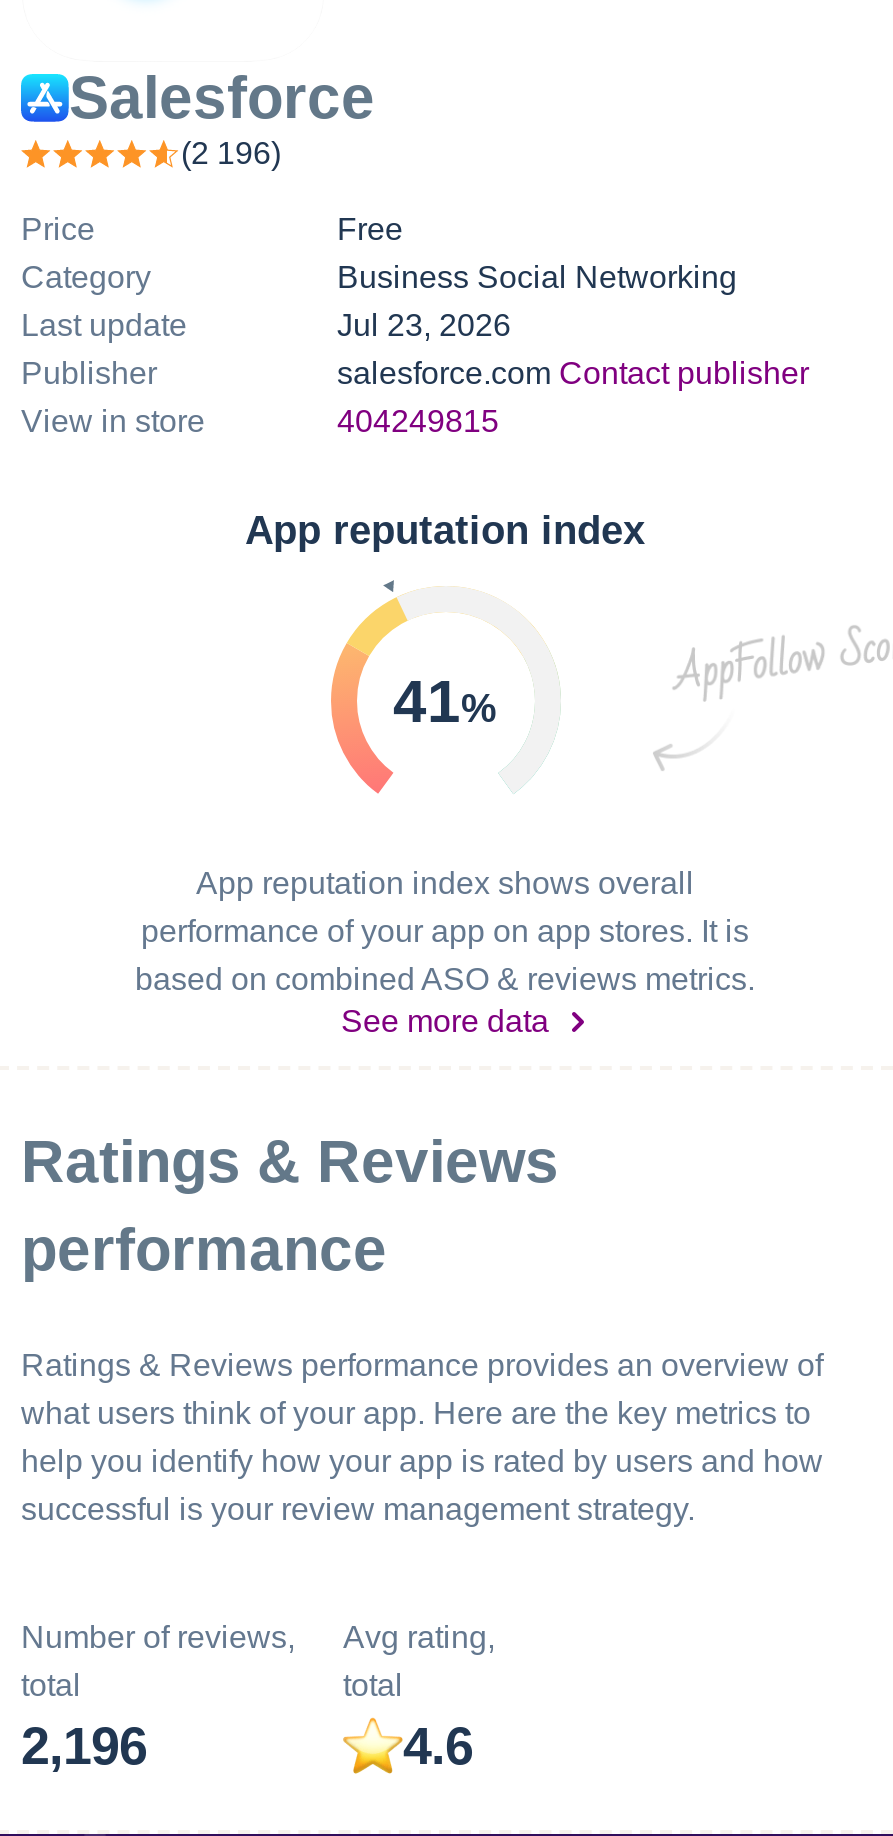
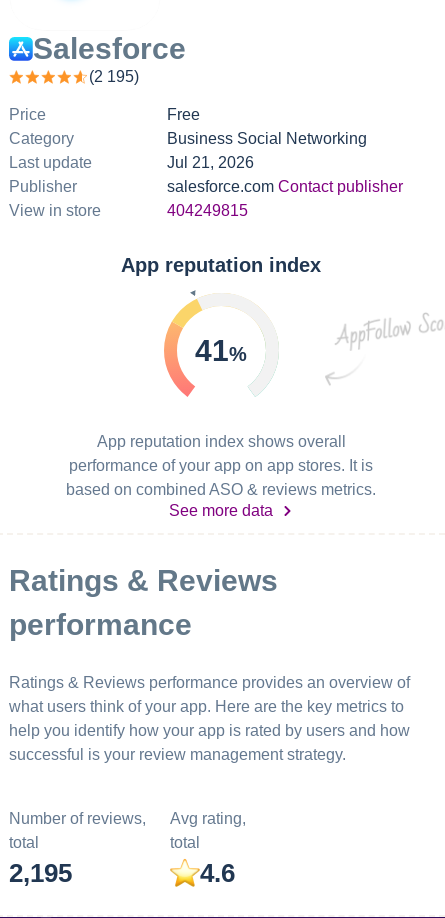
- (2 196)
+ (2 195)

- Jul 23, 2026
+ Jul 21, 2026

- 2,196
+ 2,195
